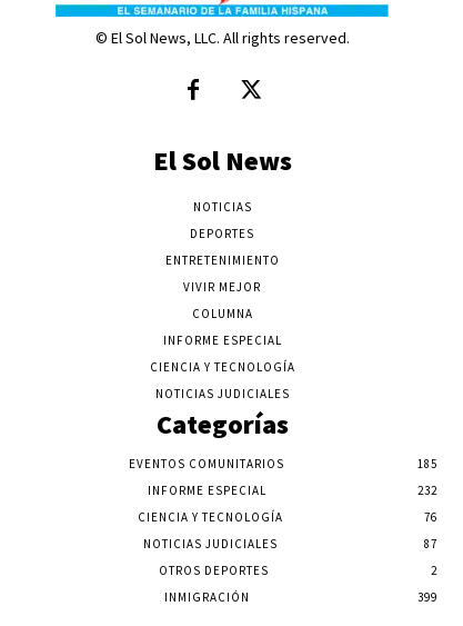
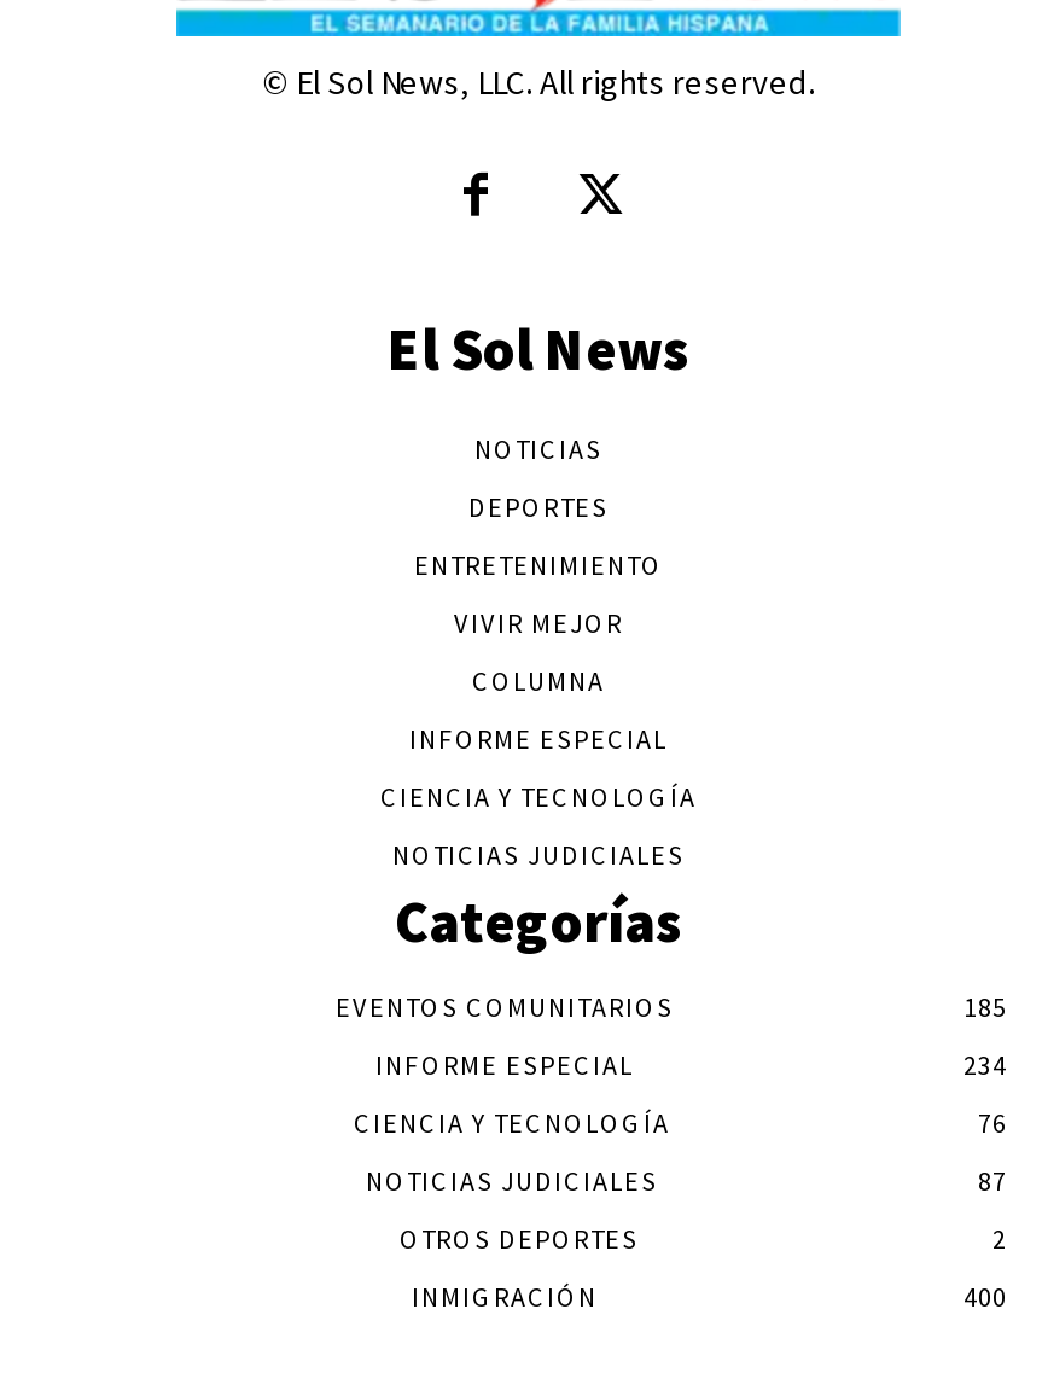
- 232
+ 234

- 399
+ 400
